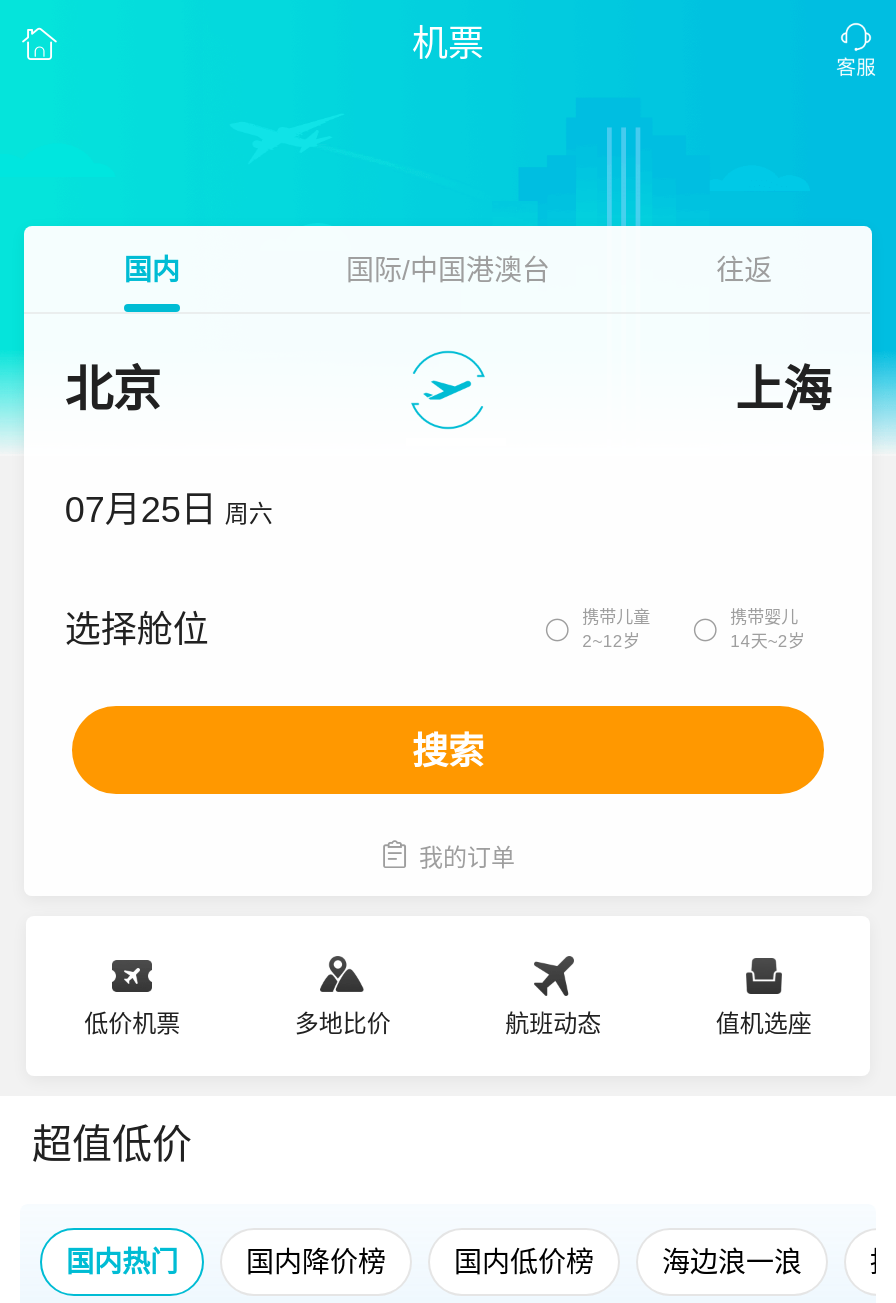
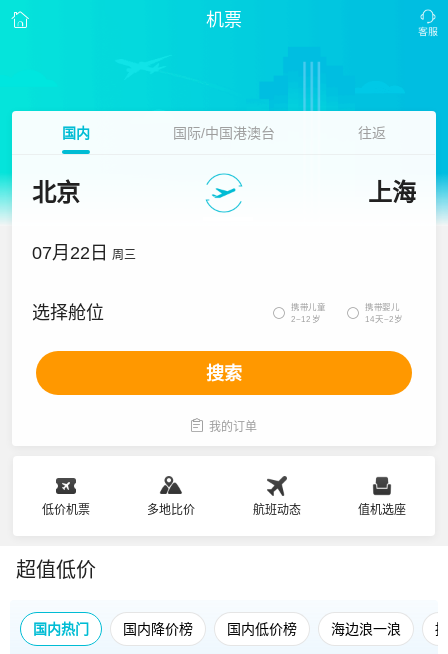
- 07月25日 周六
+ 07月22日 周三
